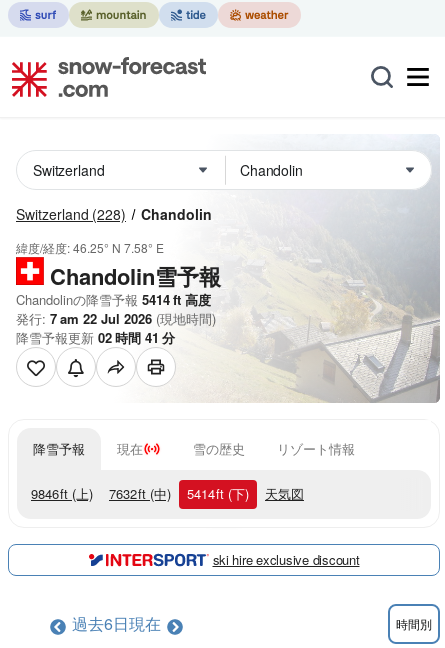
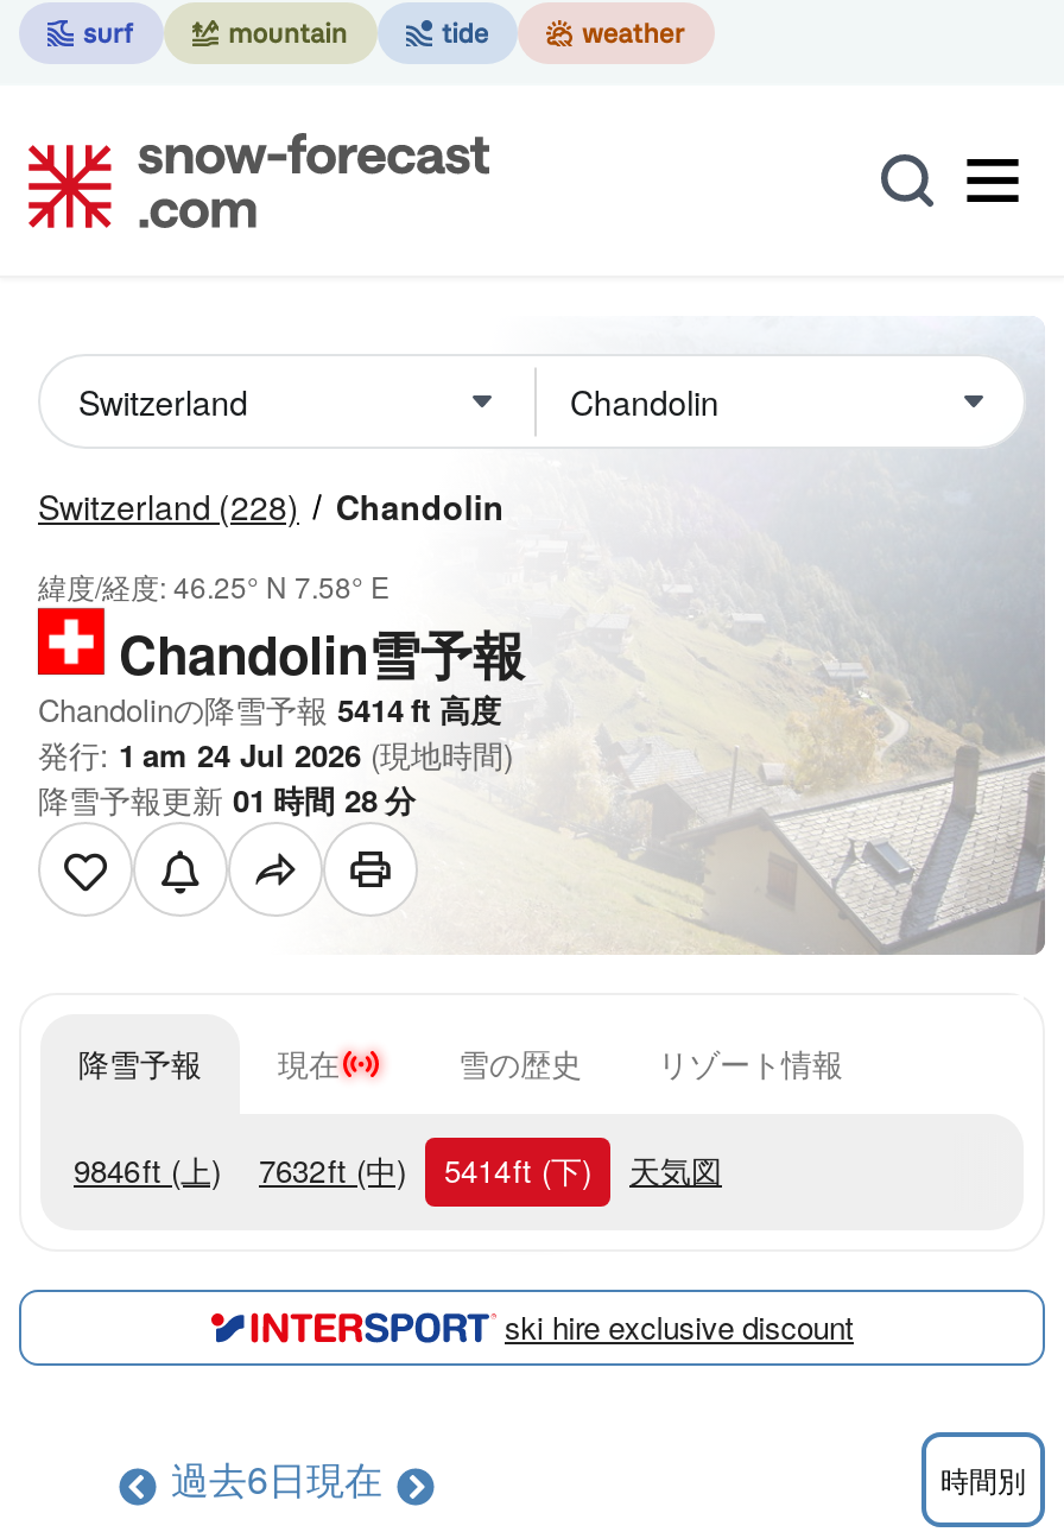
- 発行: 7 am 22 Jul 2026 (現地時間)
+ 発行: 1 am 24 Jul 2026 (現地時間)

- 降雪予報更新02時間41分
+ 降雪予報更新01時間28分
